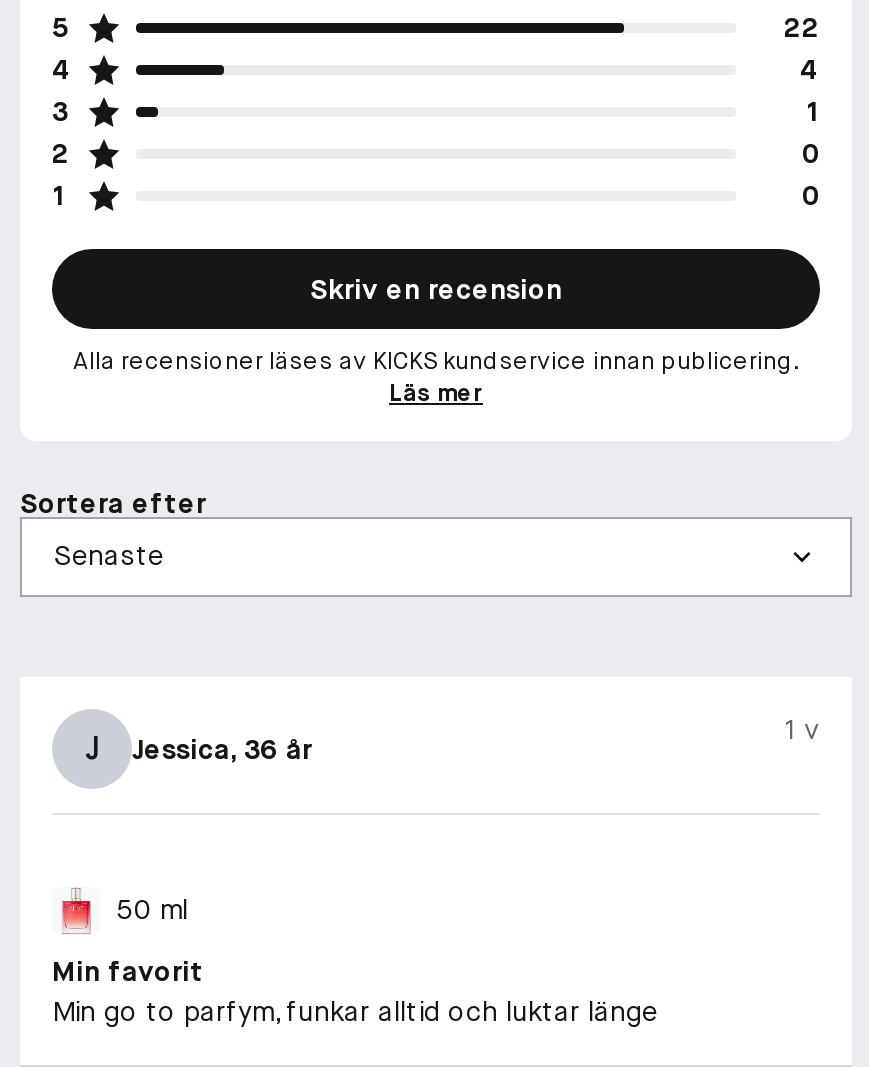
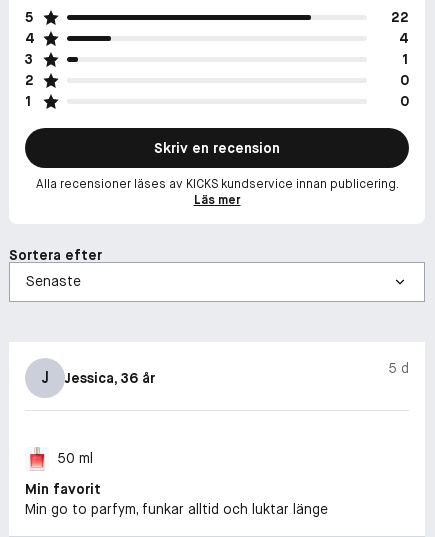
- 1 v
+ 5 d
